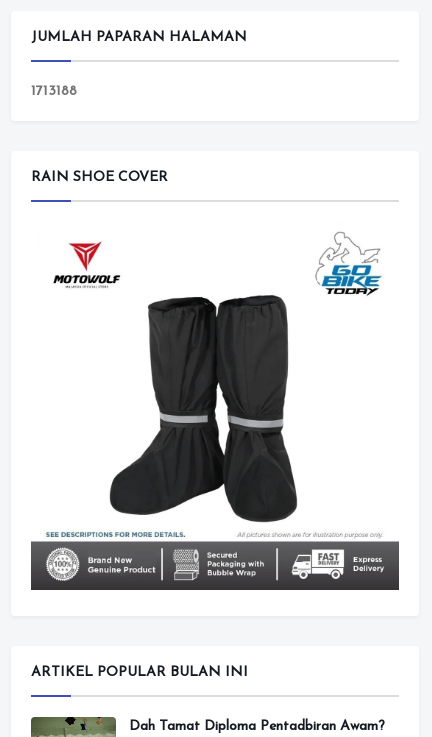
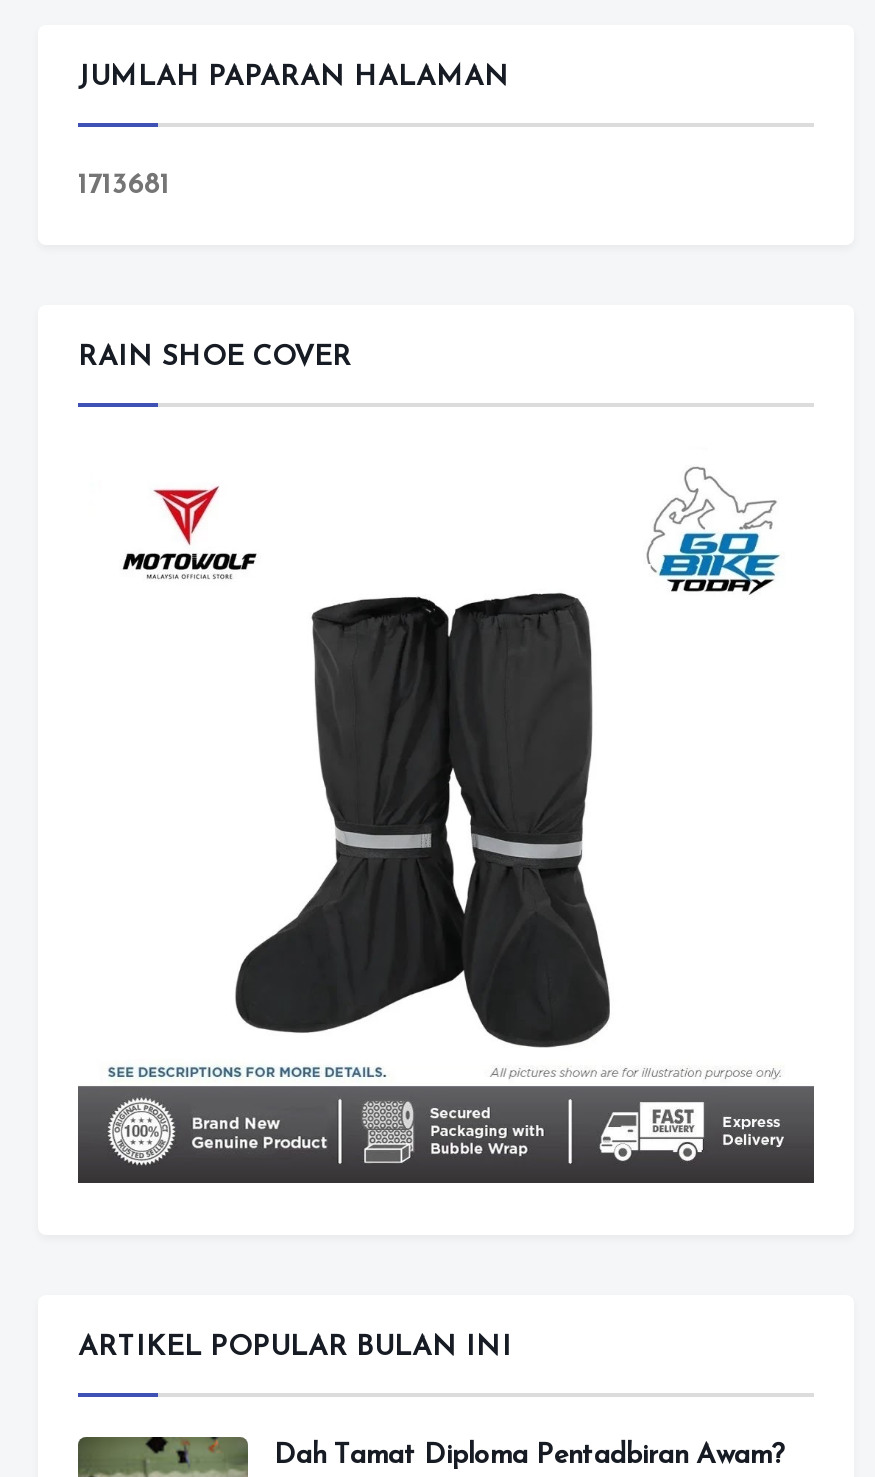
- 1713188
+ 1713681
